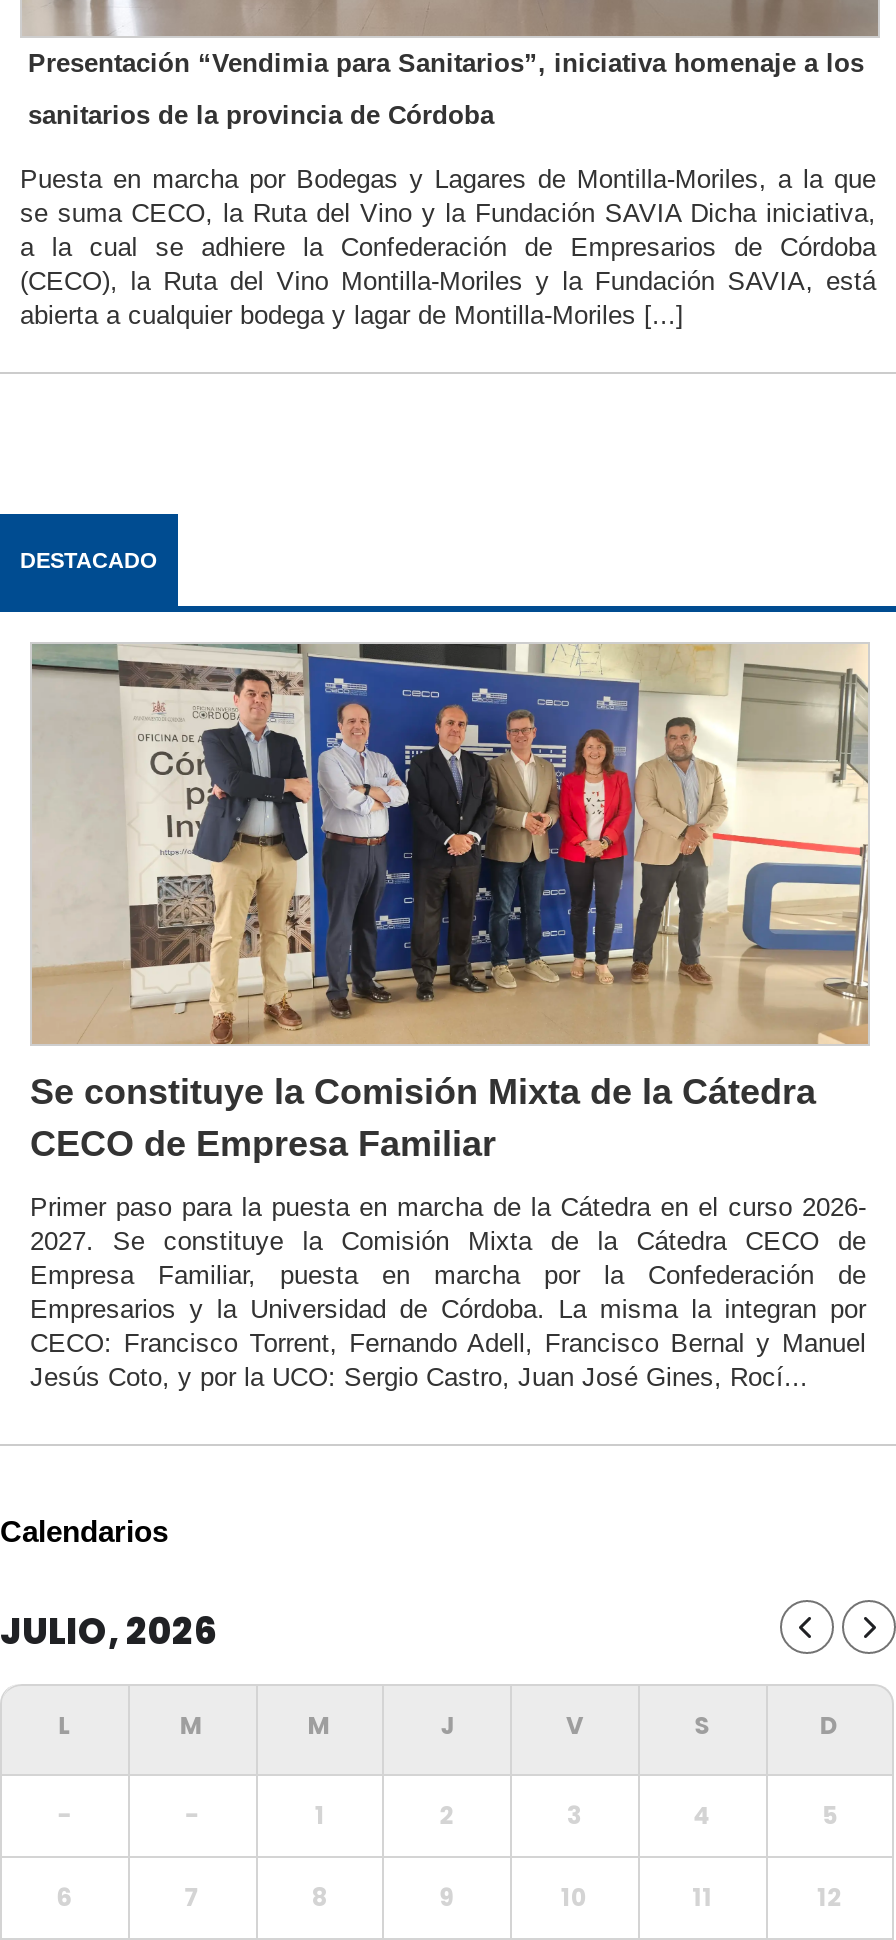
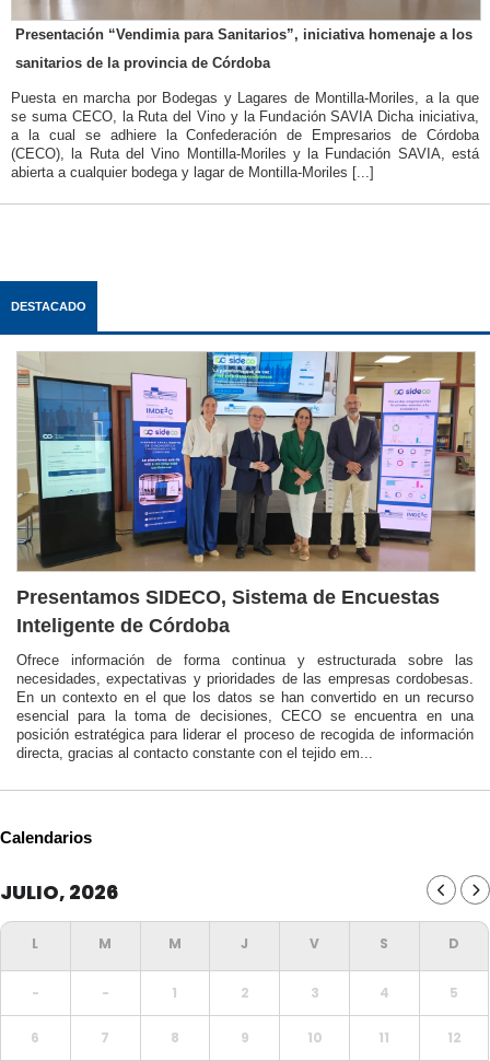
- [image]
- Se constituye la Comisión Mixta de la Cátedra
- CECO de Empresa Familiar
+ [image]
+ Presentamos SIDECO, Sistema de Encuestas
+ Inteligente de Córdoba

- Primer paso para la puesta en marcha de la Cátedra en el curso 2026-
- 2027. Se constituye la Comisión Mixta de la Cátedra CECO de
- Empresa Familiar, puesta en marcha por la Confederación de
- Empresarios y la Universidad de Córdoba. La misma la integran por
- CECO: Francisco Torrent, Fernando Adell, Francisco Bernal y Manuel
- Jesús Coto, y por la UCO: Sergio Castro, Juan José Gines, Rocí...
+ Ofrece información de forma continua y estructurada sobre las
+ necesidades, expectativas y prioridades de las empresas cordobesas.
+ En un contexto en el que los datos se han convertido en un recurso
+ esencial para la toma de decisiones, CECO se encuentra en una
+ posición estratégica para liderar el proceso de recogida de información
+ directa, gracias al contacto constante con el tejido em...
